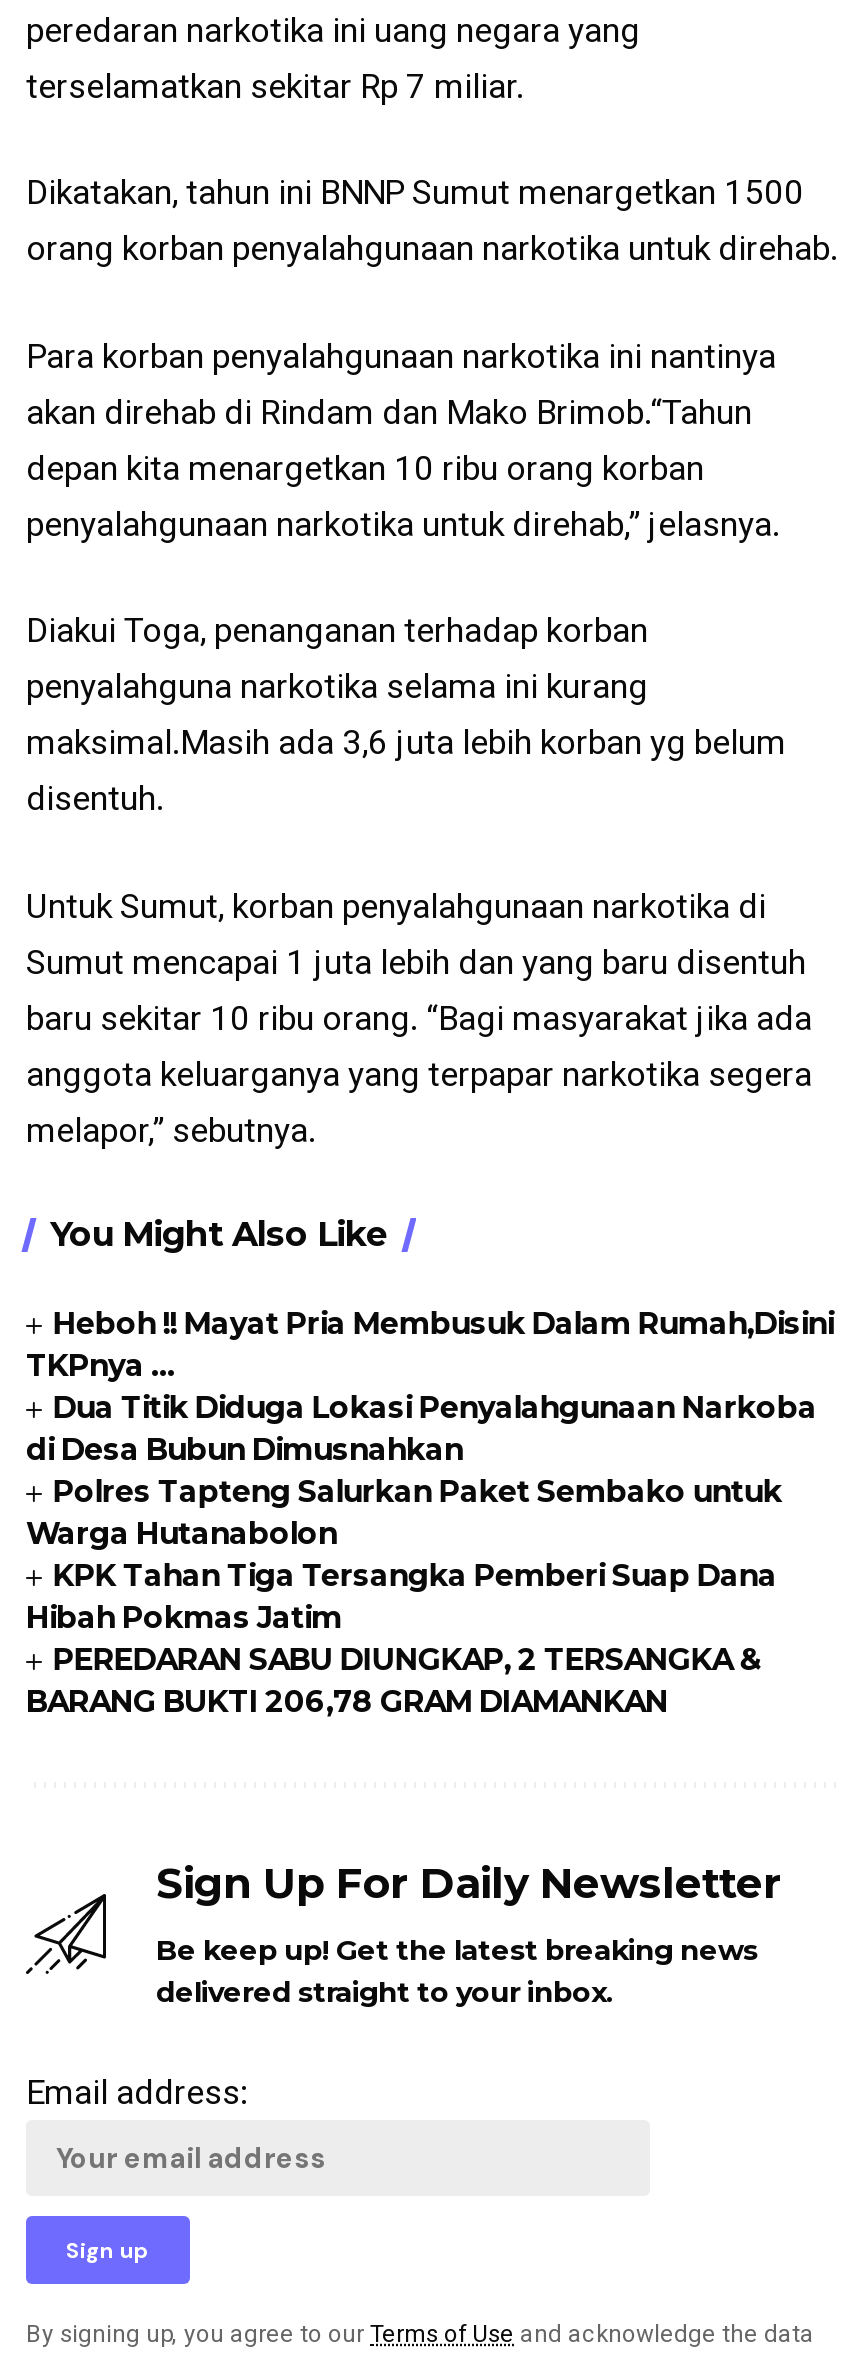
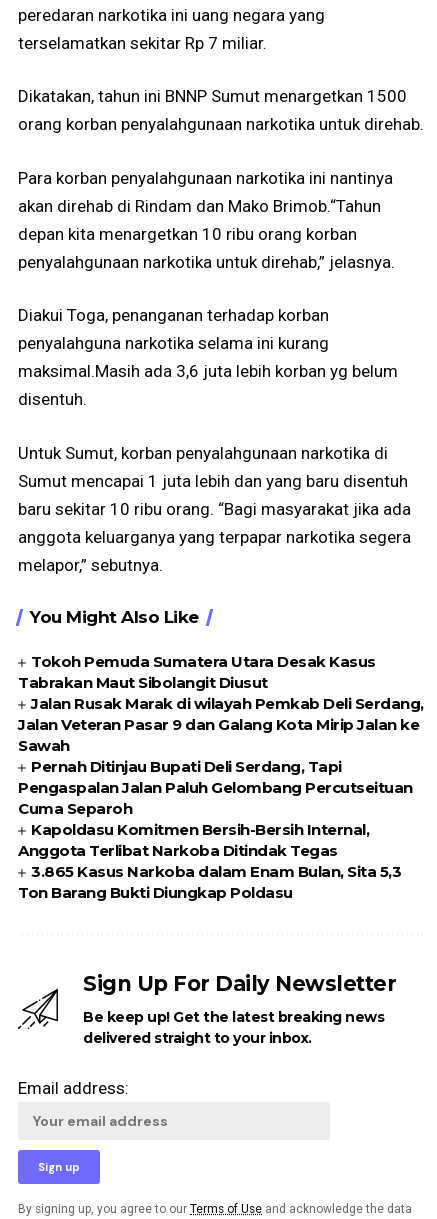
- Heboh !! Mayat Pria Membusuk Dalam Rumah,Disini
- TKPnya …
- Dua Titik Diduga Lokasi Penyalahgunaan Narkoba
- di Desa Bubun Dimusnahkan
- Polres Tapteng Salurkan Paket Sembako untuk
- Warga Hutanabolon
- KPK Tahan Tiga Tersangka Pemberi Suap Dana
- Hibah Pokmas Jatim
- PEREDARAN SABU DIUNGKAP, 2 TERSANGKA &
- BARANG BUKTI 206,78 GRAM DIAMANKAN
+ Tokoh Pemuda Sumatera Utara Desak Kasus
+ Tabrakan Maut Sibolangit Diusut
+ Jalan Rusak Marak di wilayah Pemkab Deli Serdang,
+ Jalan Veteran Pasar 9 dan Galang Kota Mirip Jalan ke
+ Sawah
+ Pernah Ditinjau Bupati Deli Serdang, Tapi
+ Pengaspalan Jalan Paluh Gelombang Percutseituan
+ Cuma Separoh
+ Kapoldasu Komitmen Bersih-Bersih Internal,
+ Anggota Terlibat Narkoba Ditindak Tegas
+ 3.865 Kasus Narkoba dalam Enam Bulan, Sita 5,3
+ Ton Barang Bukti Diungkap Poldasu
